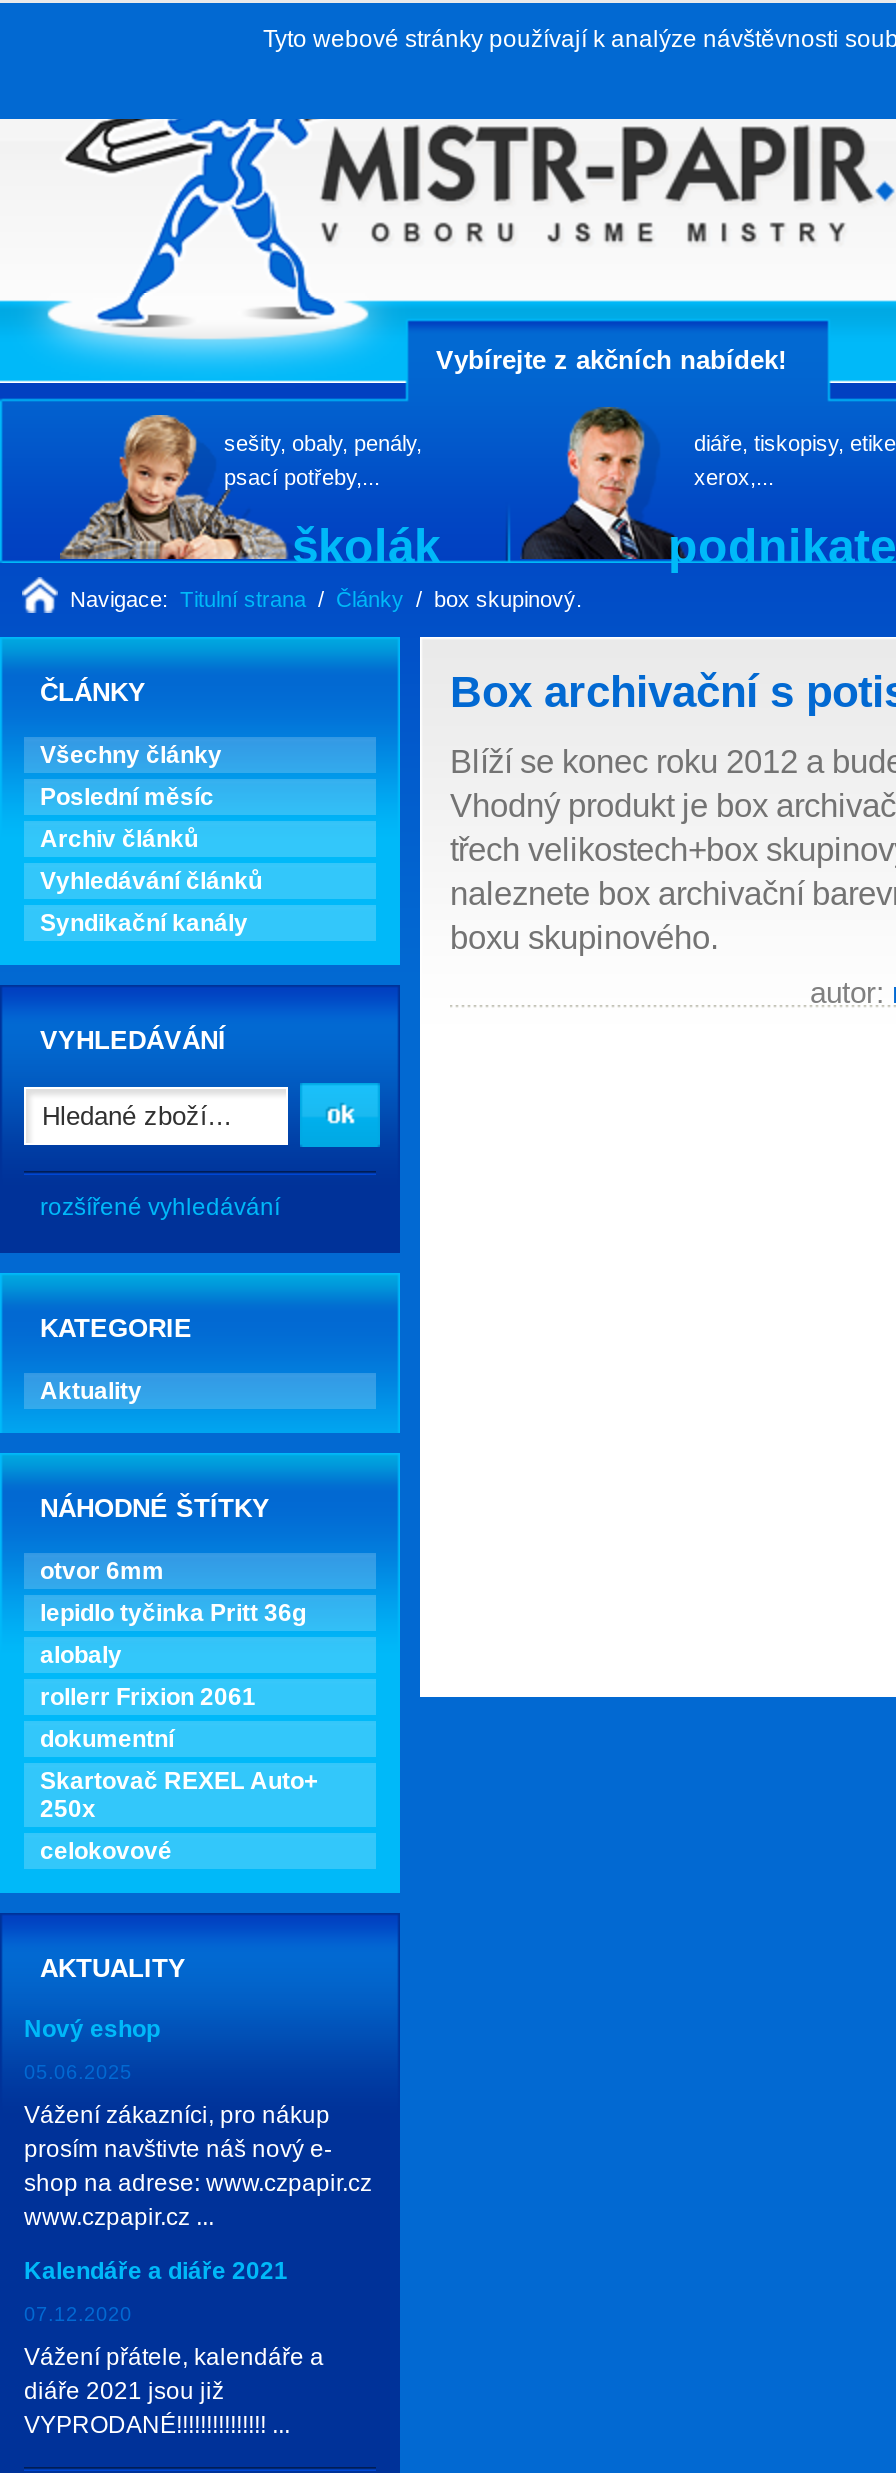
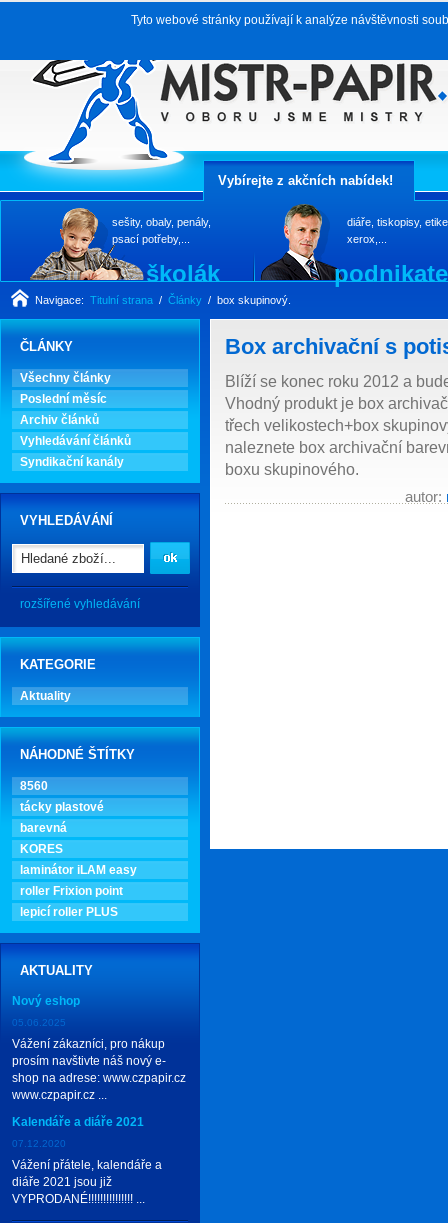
- otvor 6mm
+ 8560

- lepidlo tyčinka Pritt 36g
+ tácky plastové

- alobaly
+ barevná

- rollerr Frixion 2061
+ KORES

- dokumentní
+ laminátor iLAM easy

- Skartovač REXEL Auto+
- 250x
+ roller Frixion point

- celokovové
+ lepicí roller PLUS
